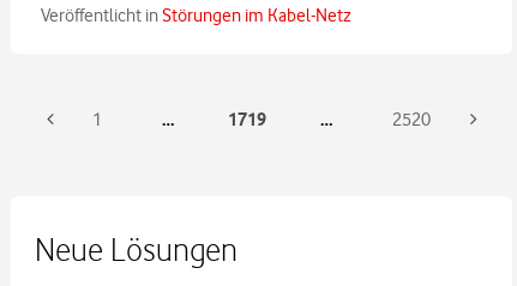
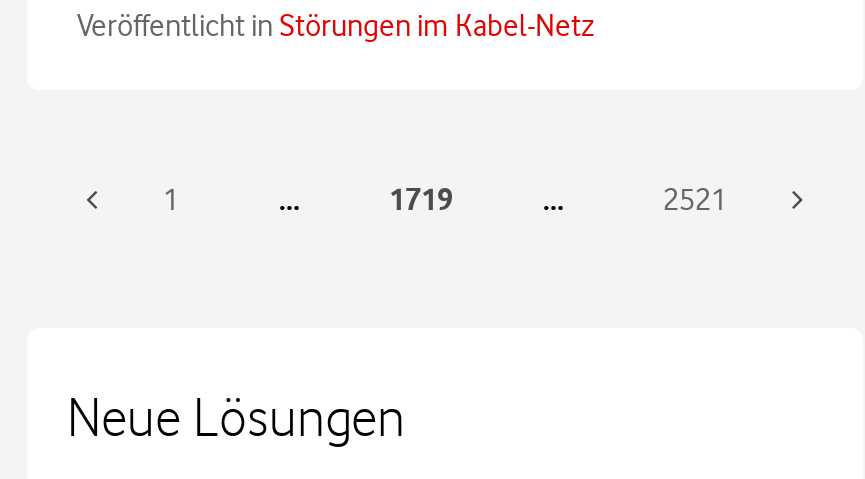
- 2520
+ 2521
